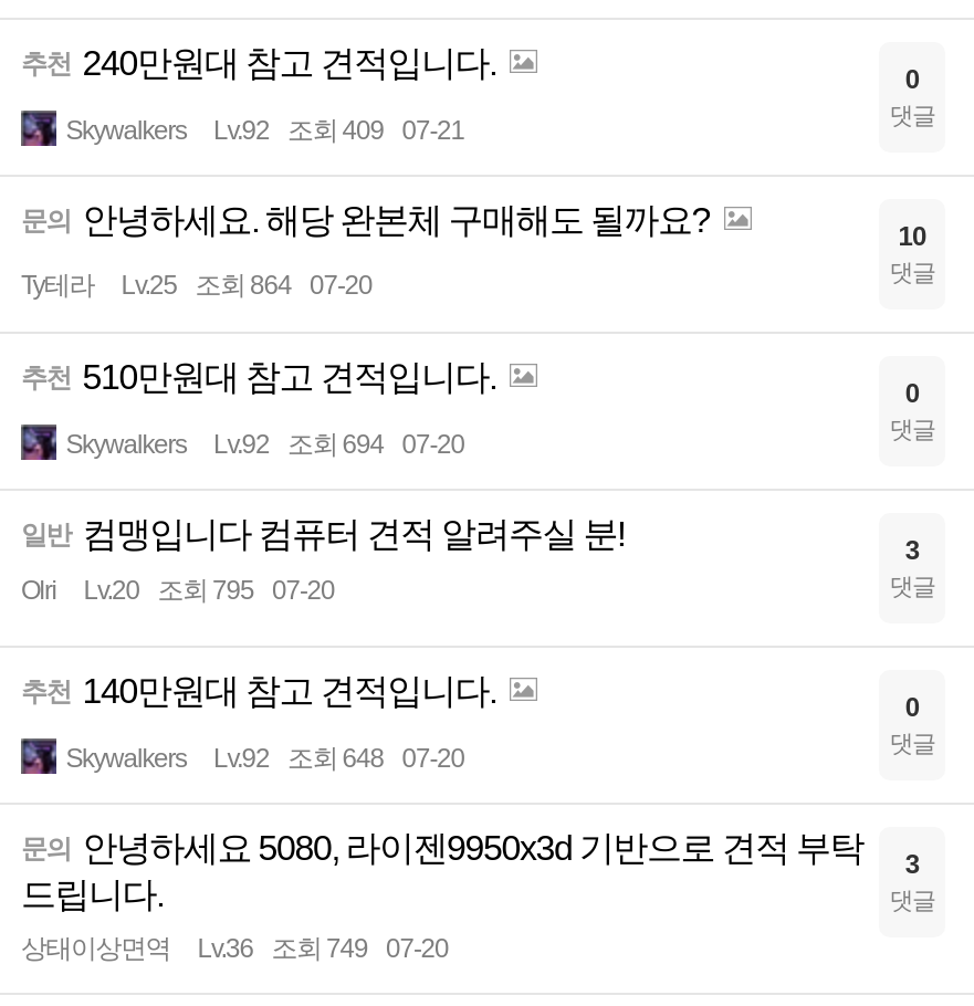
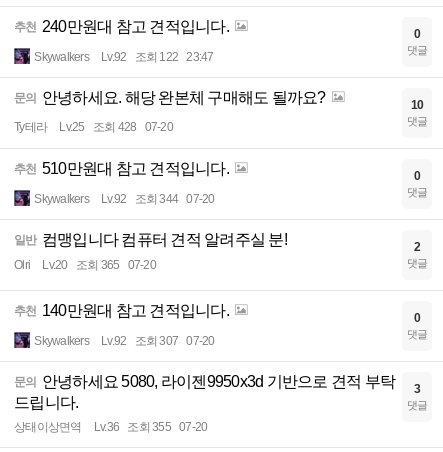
- Skywalkers Lv.92 조회 409 07-21
+ Skywalkers Lv.92 조회 122 23:47

- Lv.25 조회 864 07-20
+ Lv.25 조회 428 07-20

- Skywalkers Lv.92 조회 694 07-20
+ Skywalkers Lv.92 조회 344 07-20

- 3
+ 2

- Olri Lv.20 조회 795 07-20
+ Olri Lv.20 조회 365 07-20

- Skywalkers Lv.92 조회 648 07-20
+ Skywalkers Lv.92 조회 307 07-20

- 상태이상면역 Lv.36 조회 749 07-20
+ 상태이상면역 Lv.36 조회 355 07-20
